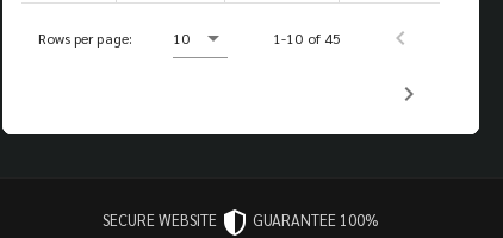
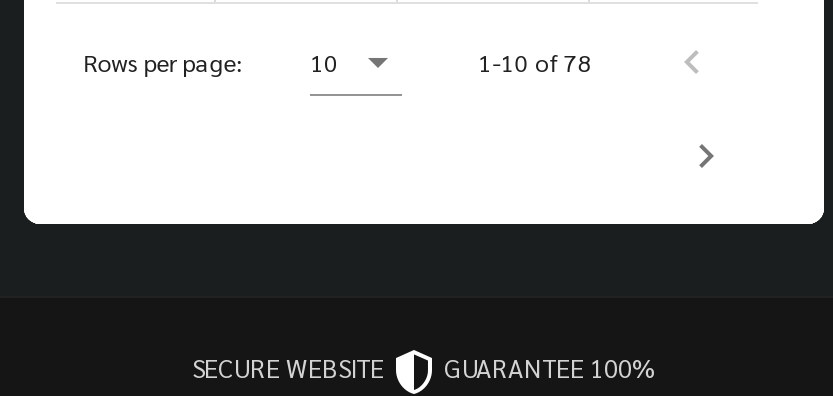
- 1-10 of 45
+ 1-10 of 78
